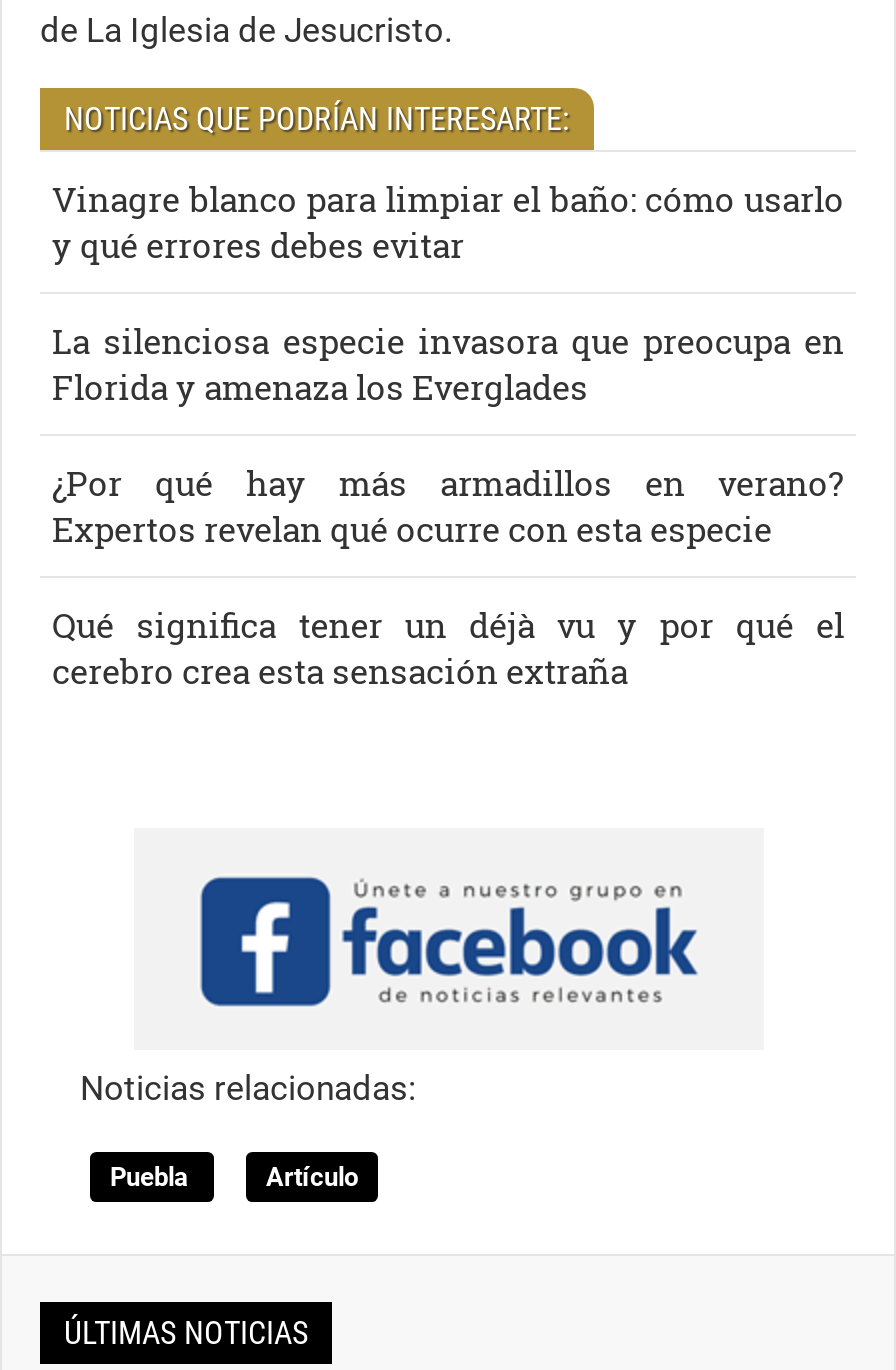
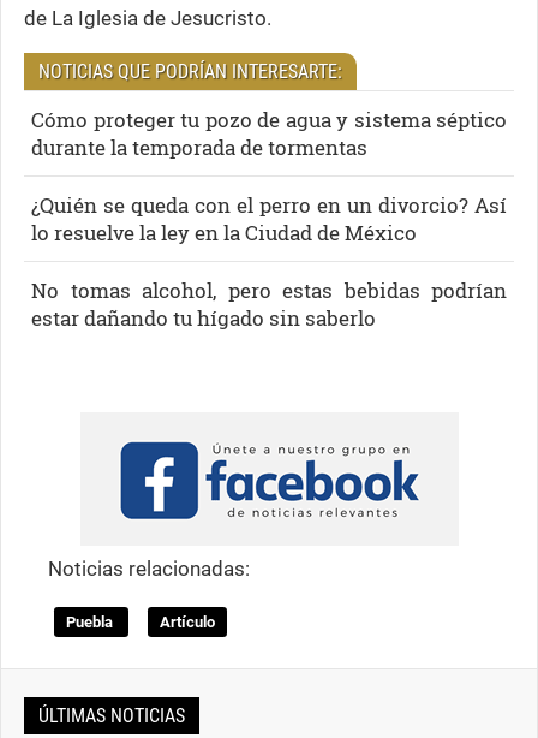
- Vinagre blanco para limpiar el baño: cómo usarlo
- y qué errores debes evitar
- La silenciosa especie invasora que preocupa en
- Florida y amenaza los Everglades
- ¿Por qué hay más armadillos en verano?
- Expertos revelan qué ocurre con esta especie
- Qué significa tener un déjà vu y por qué el
- cerebro crea esta sensación extraña
+ Cómo proteger tu pozo de agua y sistema séptico
+ durante la temporada de tormentas
+ ¿Quién se queda con el perro en un divorcio? Así
+ lo resuelve la ley en la Ciudad de México
+ No tomas alcohol, pero estas bebidas podrían
+ estar dañando tu hígado sin saberlo
